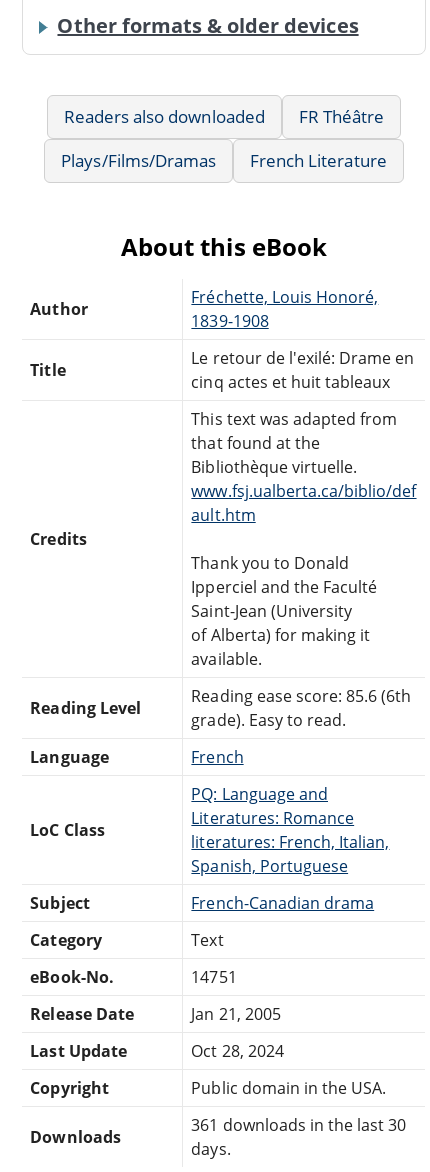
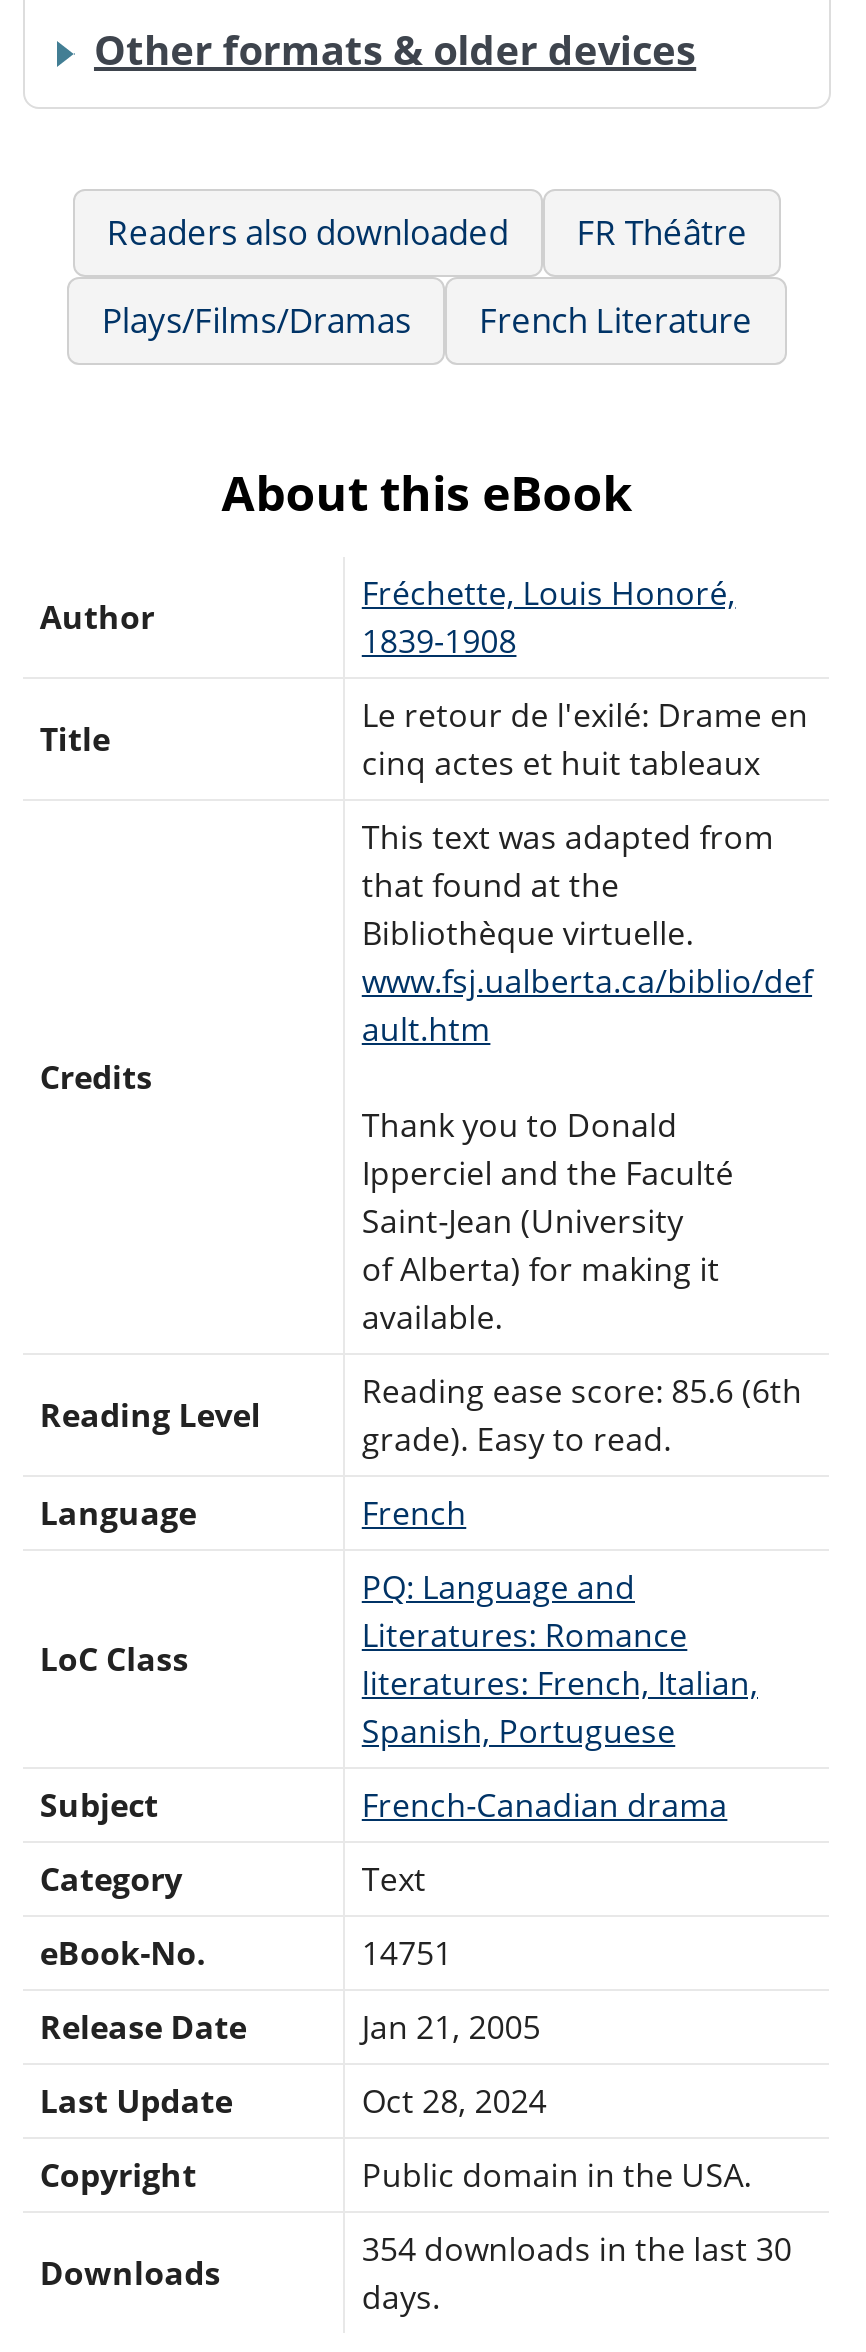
- 361 downloads in the last 30
+ 354 downloads in the last 30
